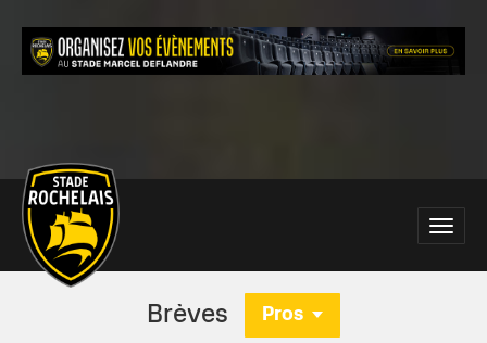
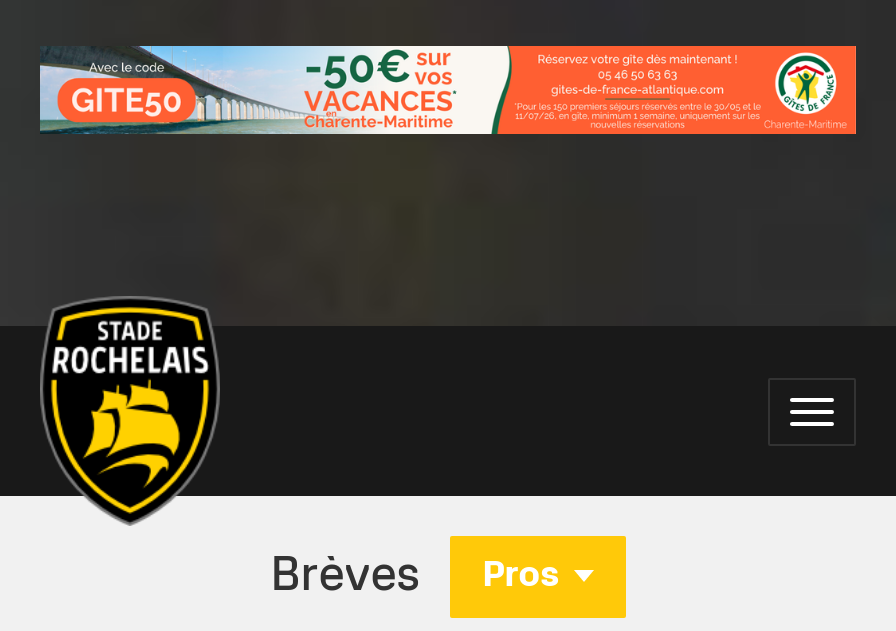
- [image]
+ [image]
